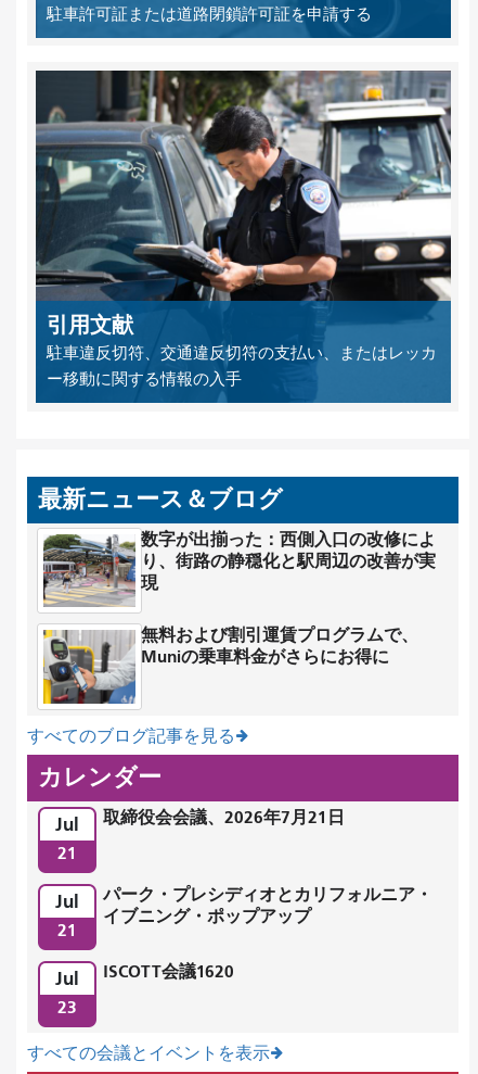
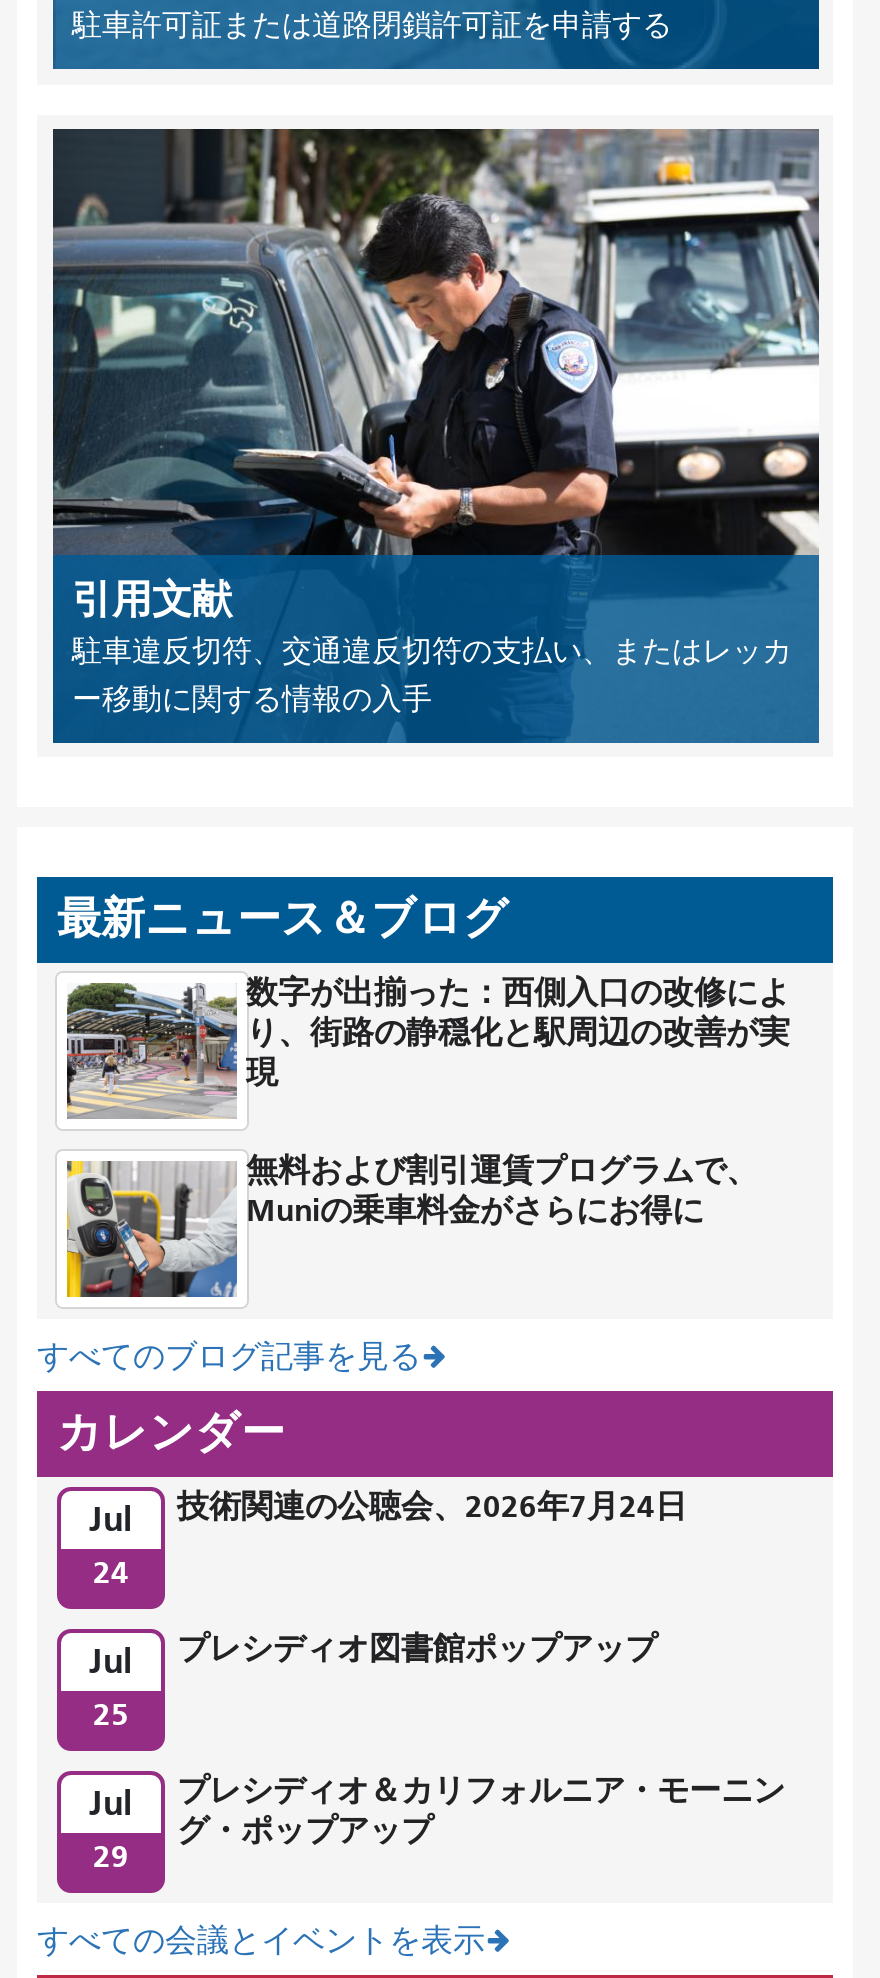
- 取締役会会議、2026年7月21日
+ 技術関連の公聴会、2026年7月24日

- 21
+ 24

- パーク・プレシディオとカリフォルニア・
- イブニング・ポップアップ
+ プレシディオ図書館ポップアップ

- 21
+ 25

- ISCOTT会議1620
+ プレシディオ＆カリフォルニア・モーニン
+ グ・ポップアップ

- 23
+ 29
